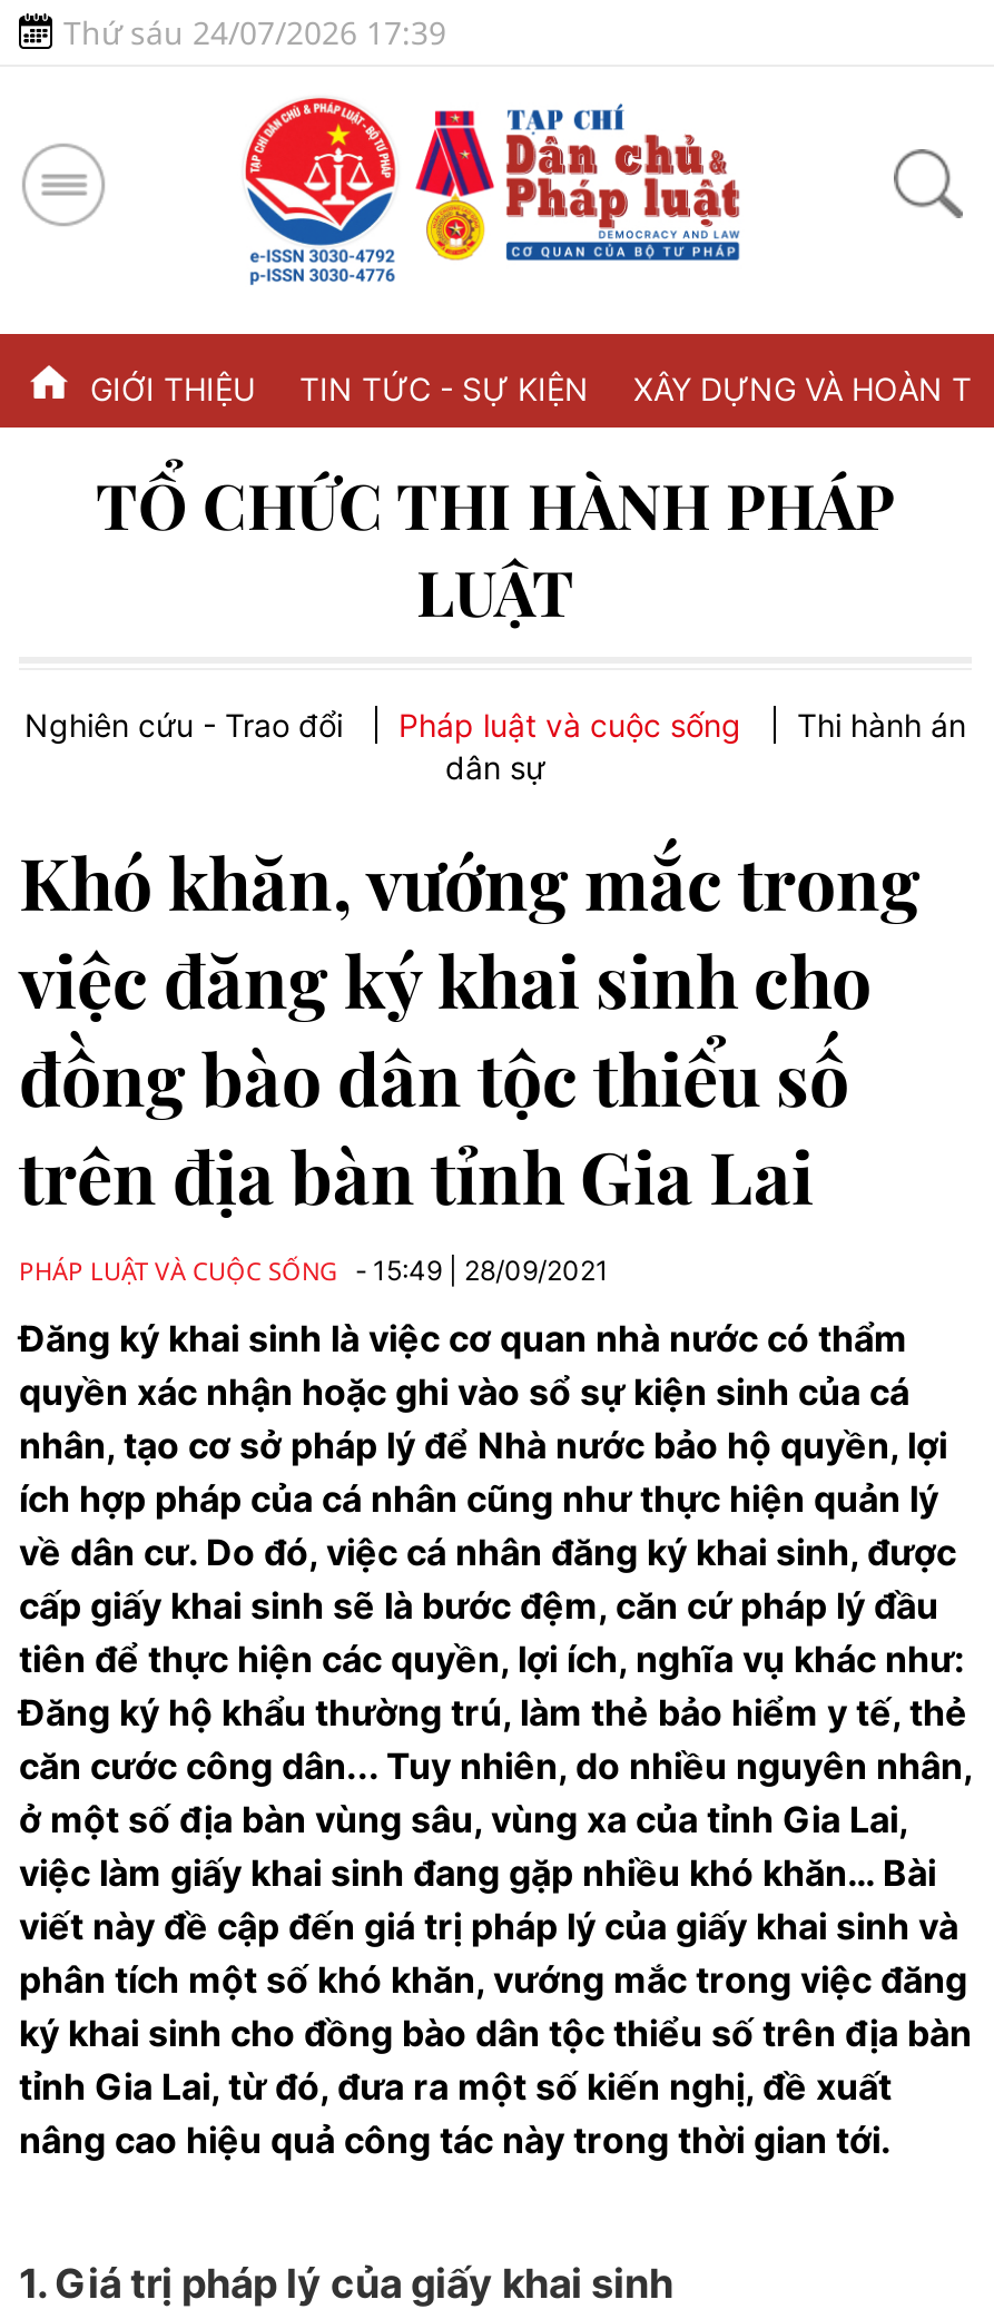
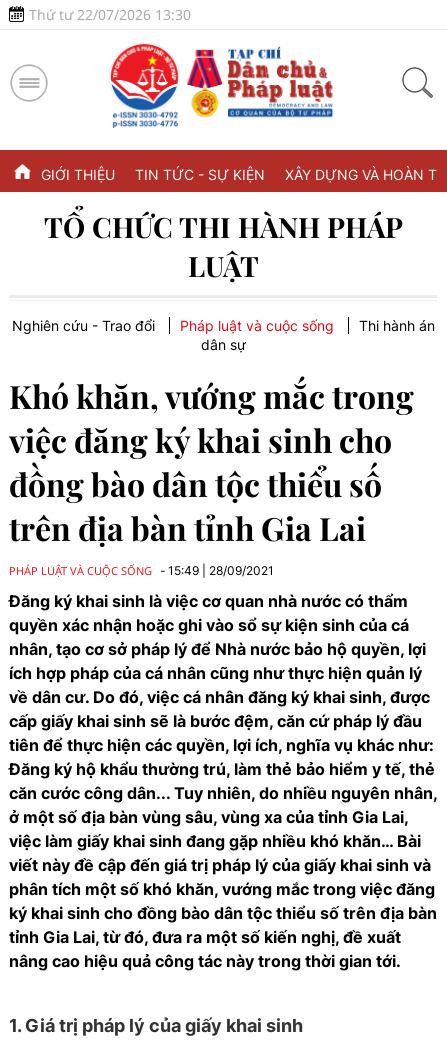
- Thứ sáu 24/07/2026 17:39
+ Thứ tư 22/07/2026 13:30
